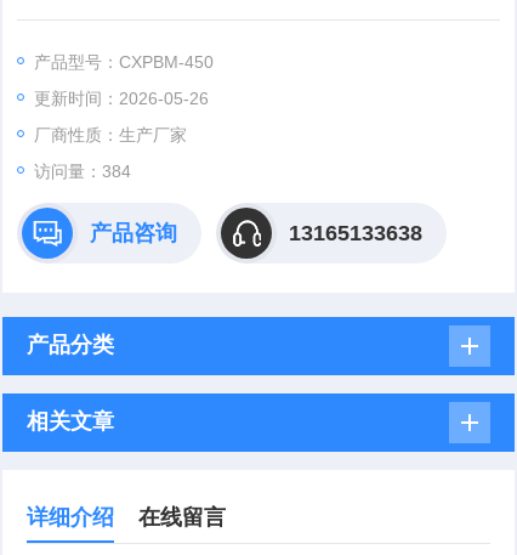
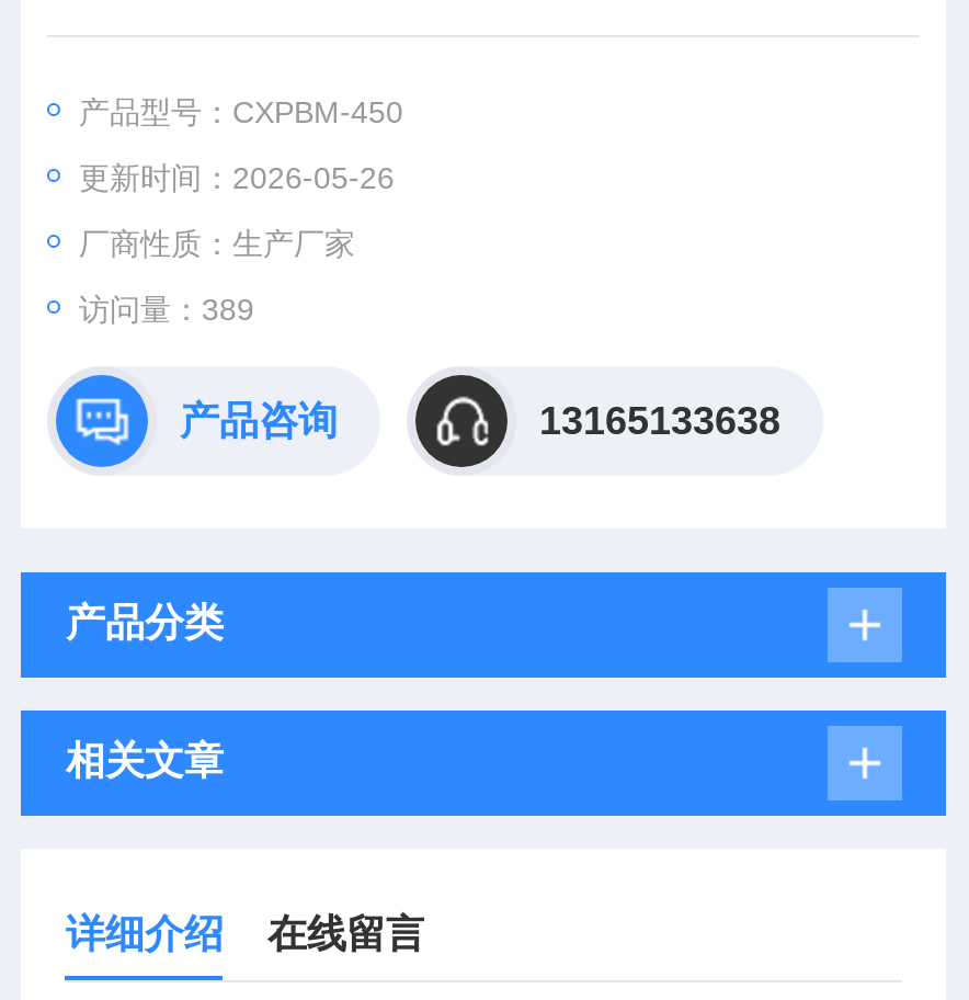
- 访问量：384
+ 访问量：389
